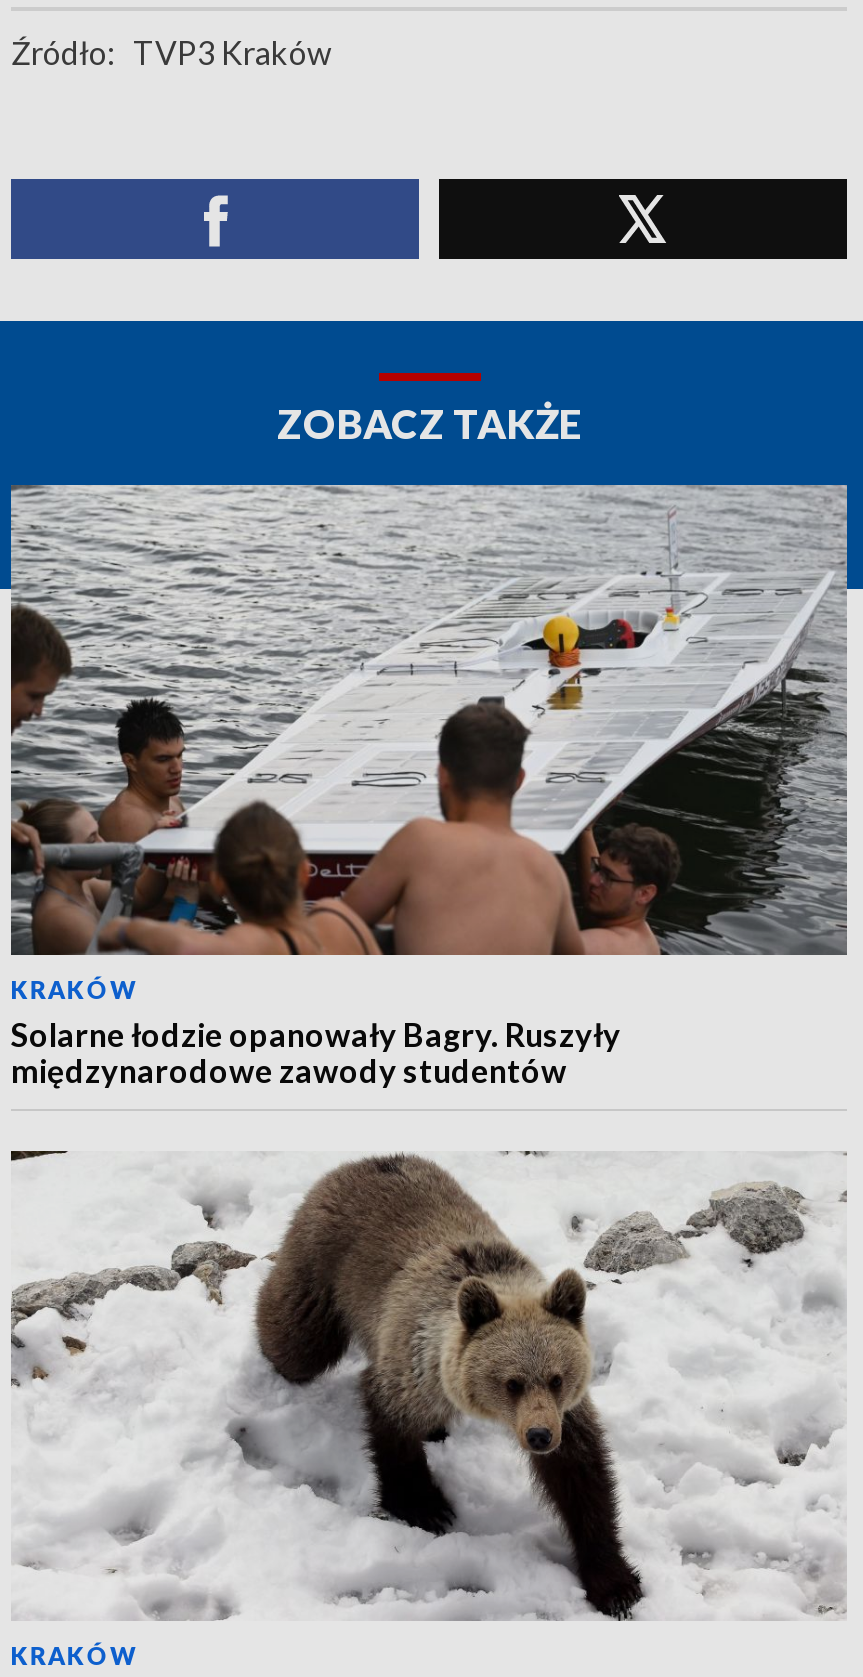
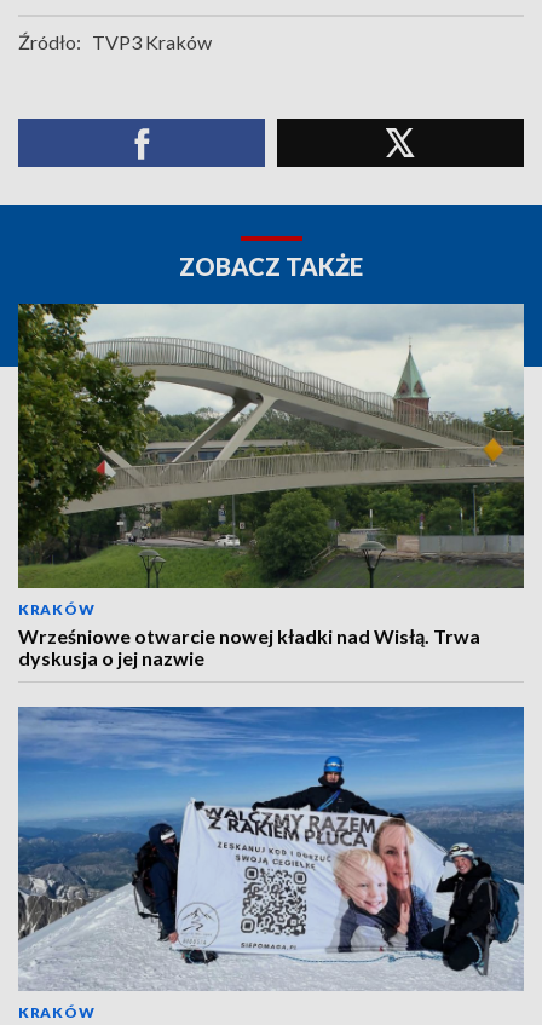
- [image]
- Solarne łodzie opanowały Bagry. Ruszyły
- międzynarodowe zawody studentów
+ [image]
+ Wrześniowe otwarcie nowej kładki nad Wisłą. Trwa
+ dyskusja o jej nazwie

- [image]
+ [image]
